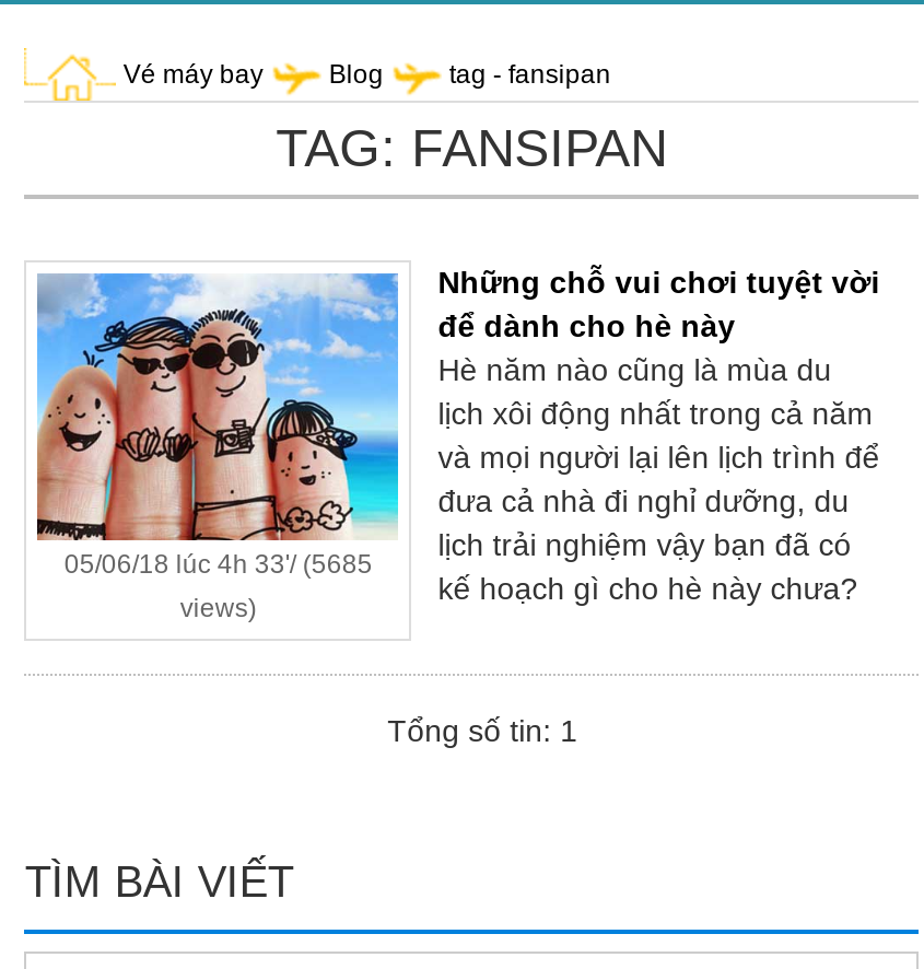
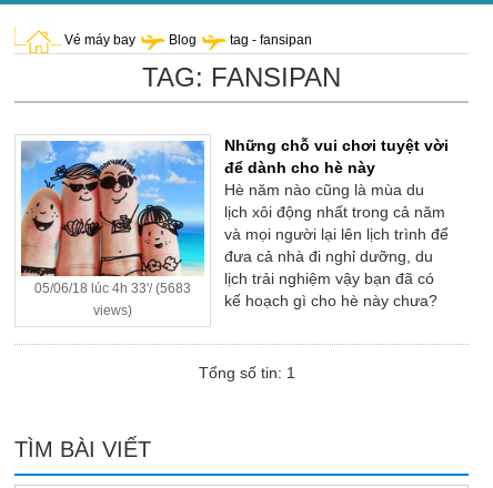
- 05/06/18 lúc 4h 33'/ (5685
+ 05/06/18 lúc 4h 33'/ (5683
